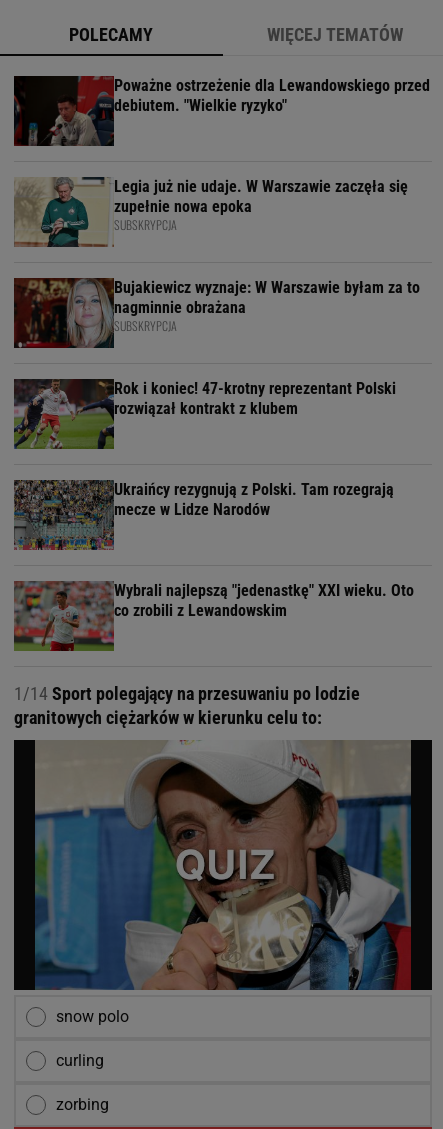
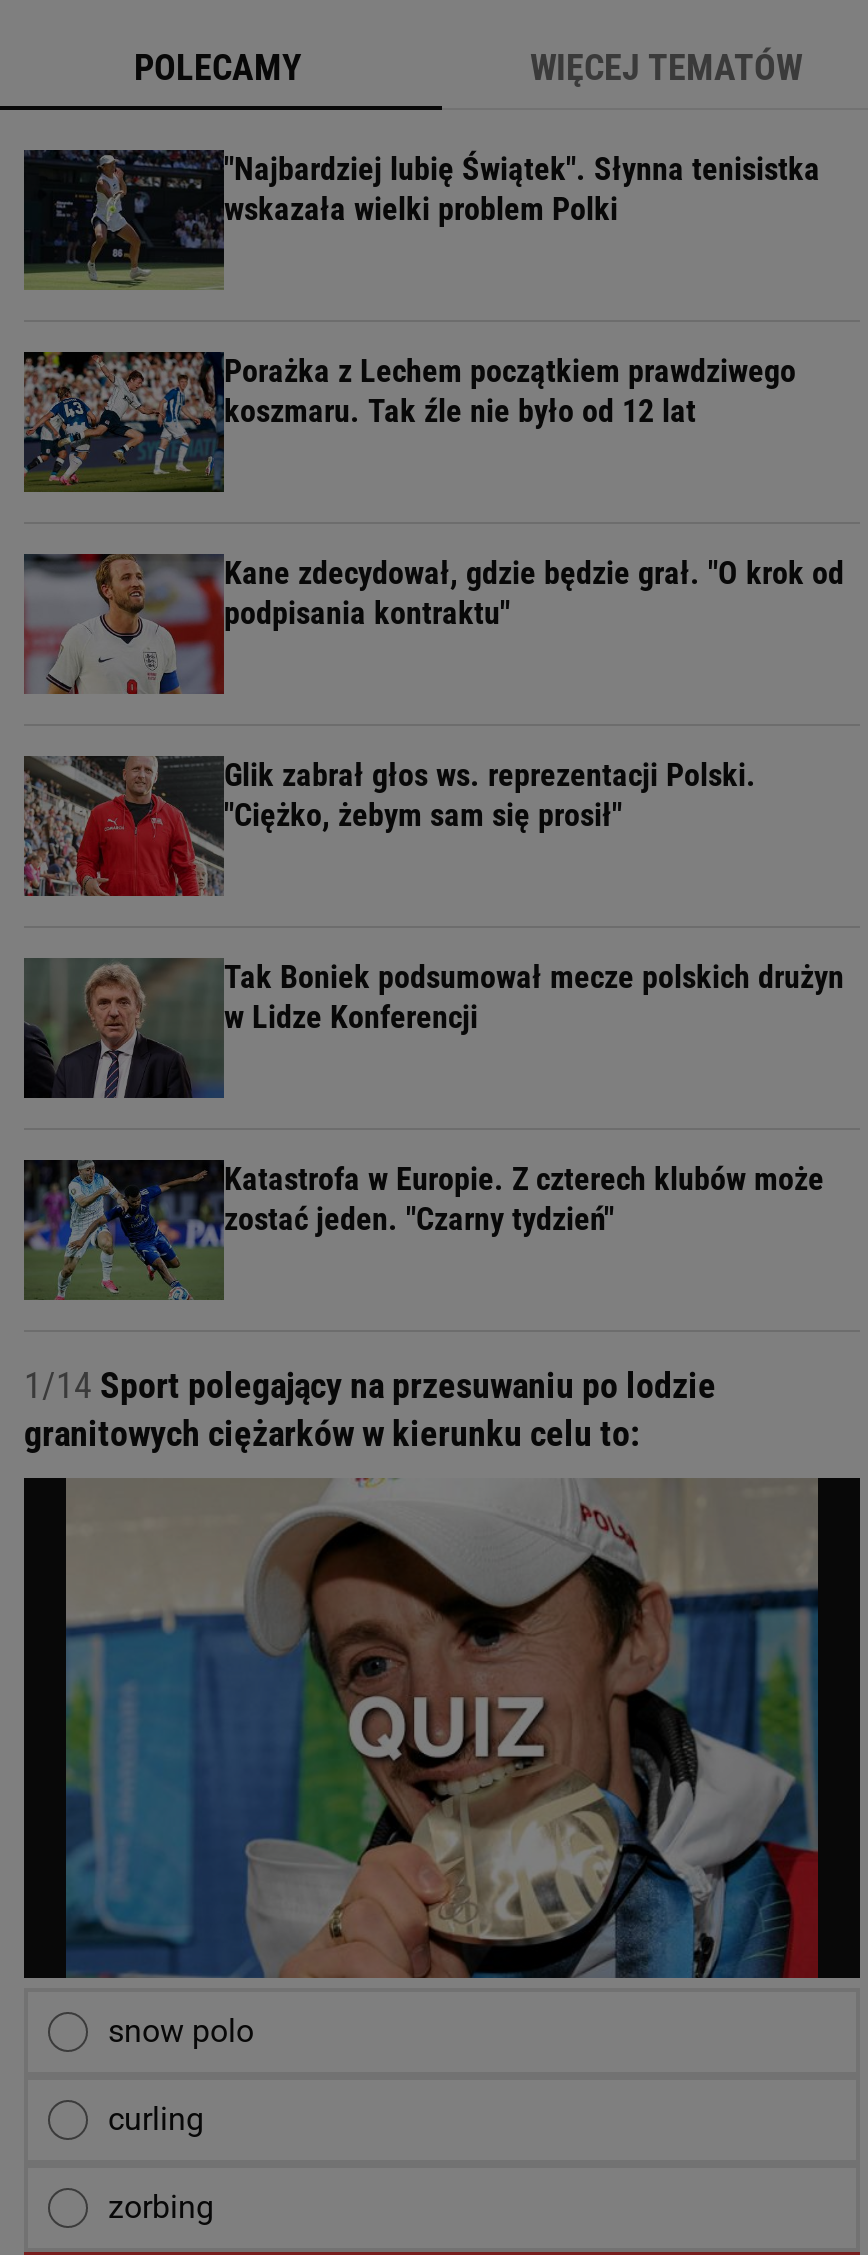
- [image]
- Poważne ostrzeżenie dla Lewandowskiego przed
- debiutem. "Wielkie ryzyko"
+ [image]
+ "Najbardziej lubię Świątek". Słynna tenisistka
+ wskazała wielki problem Polki

- [image]
- Legia już nie udaje. W Warszawie zaczęła się
- zupełnie nowa epoka
- SUBSKRYPCJA
+ [image]
+ Porażka z Lechem początkiem prawdziwego
+ koszmaru. Tak źle nie było od 12 lat

- [image]
- Bujakiewicz wyznaje: W Warszawie byłam za to
- nagminnie obrażana
- SUBSKRYPCJA
+ [image]
+ Kane zdecydował, gdzie będzie grał. "O krok od
+ podpisania kontraktu"

- [image]
- Rok i koniec! 47-krotny reprezentant Polski
- rozwiązał kontrakt z klubem
+ [image]
+ Glik zabrał głos ws. reprezentacji Polski.
+ "Ciężko, żebym sam się prosił"

- [image]
- Ukraińcy rezygnują z Polski. Tam rozegrają
- mecze w Lidze Narodów
+ [image]
+ Tak Boniek podsumował mecze polskich drużyn
+ w Lidze Konferencji

- [image]
- Wybrali najlepszą "jedenastkę" XXI wieku. Oto
- co zrobili z Lewandowskim
+ [image]
+ Katastrofa w Europie. Z czterech klubów może
+ zostać jeden. "Czarny tydzień"
